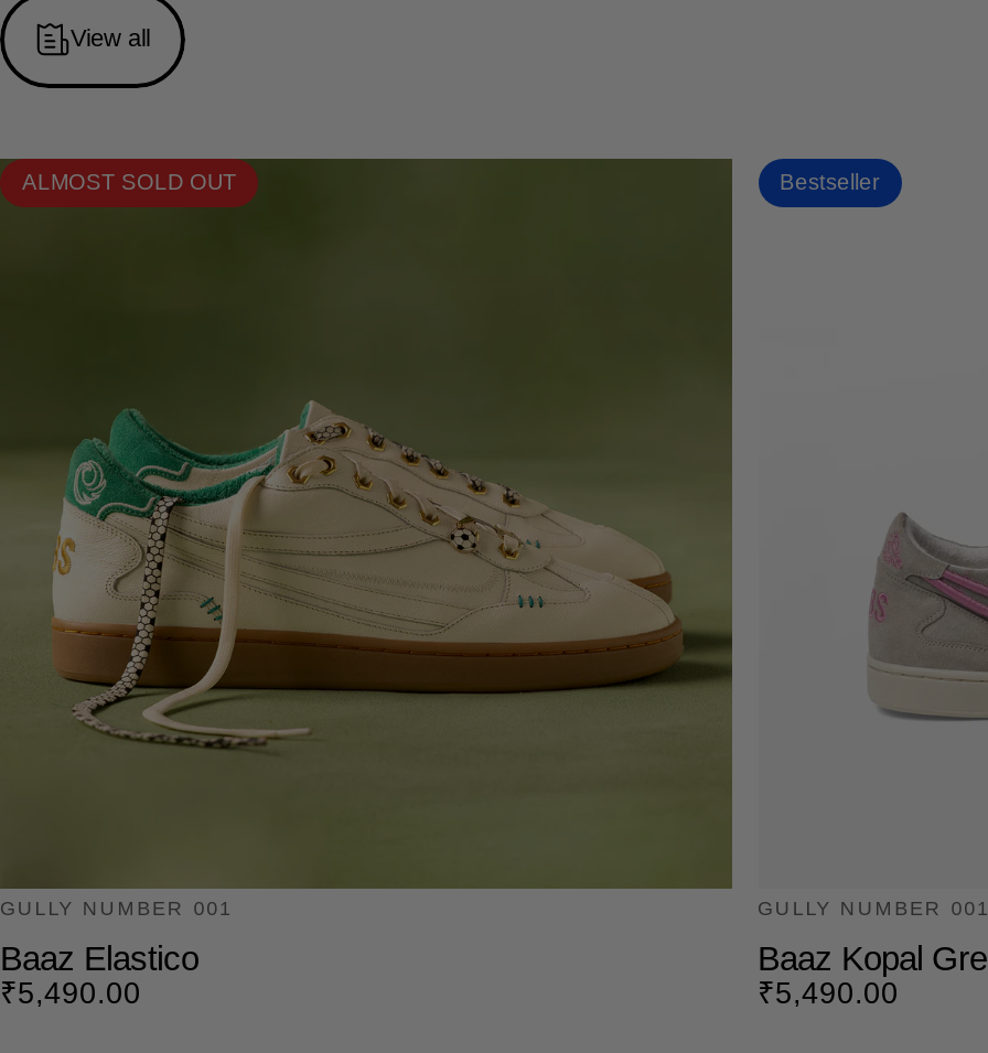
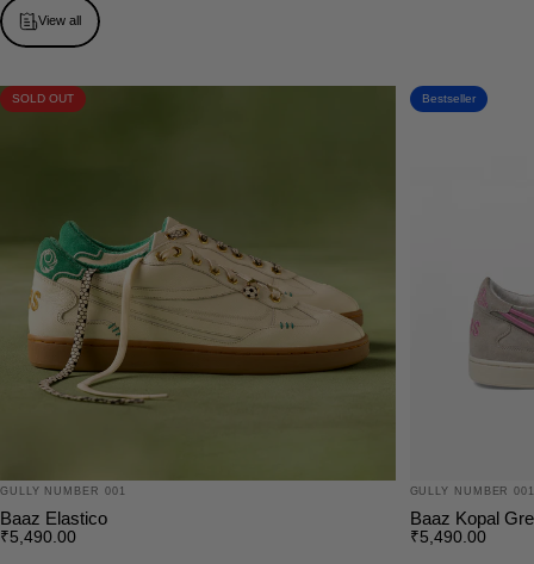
- ALMOST SOLD OUT
+ SOLD OUT
